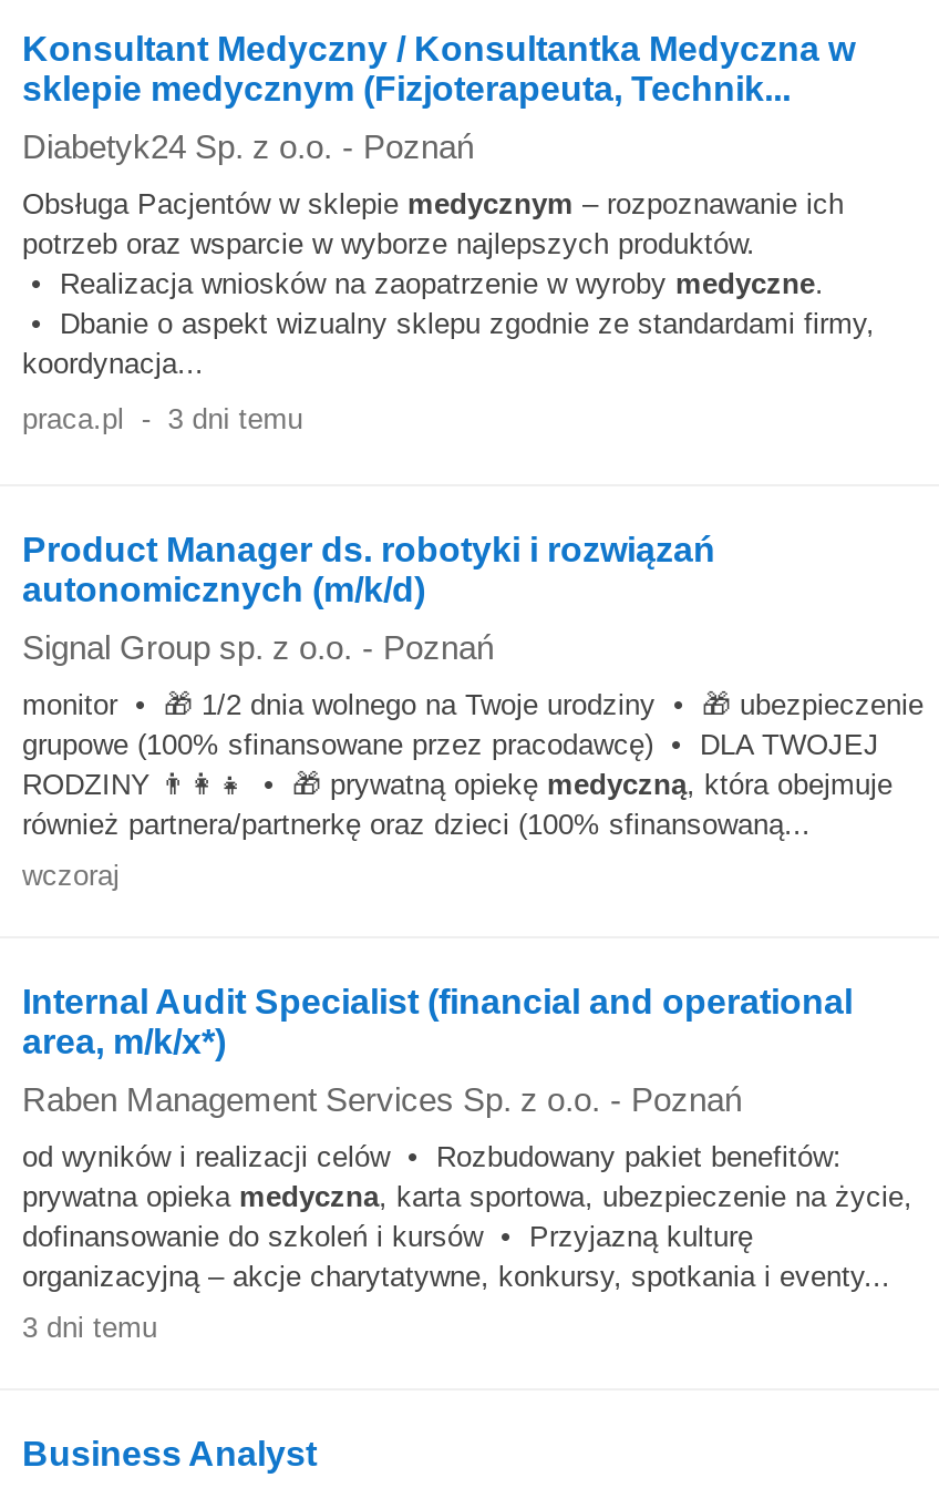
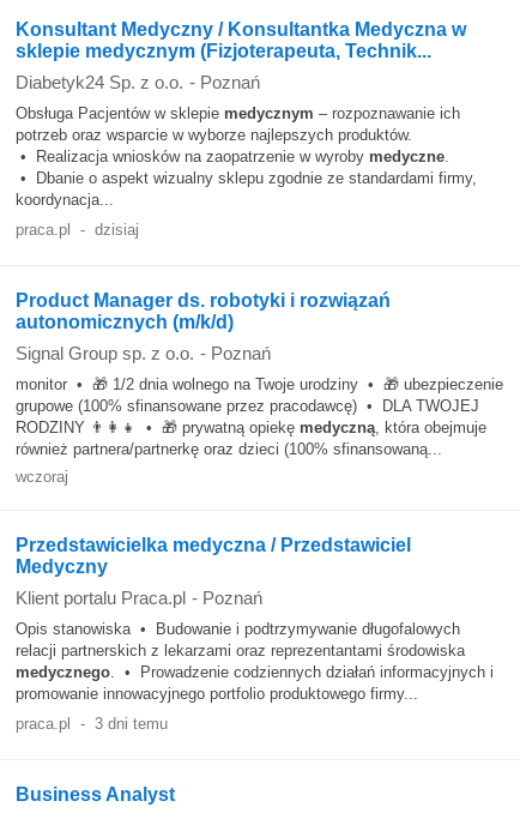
+ praca.pl - dzisiaj

moved down: praca.pl - 3 dni temu

- Internal Audit Specialist (financial and operational
- area, m/k/x*)
+ Przedstawicielka medyczna / Przedstawiciel
+ Medyczny

- Raben Management Services Sp. z o.o. - Poznań
+ Klient portalu Praca.pl - Poznań

- od wyników i realizacji celów • Rozbudowany pakiet benefitów:
- prywatna opieka medyczna, karta sportowa, ubezpieczenie na życie,
- dofinansowanie do szkoleń i kursów • Przyjazną kulturę
- organizacyjną – akcje charytatywne, konkursy, spotkania i eventy...
+ Opis stanowiska • Budowanie i podtrzymywanie długofalowych
+ relacji partnerskich z lekarzami oraz reprezentantami środowiska
+ medycznego. • Prowadzenie codziennych działań informacyjnych i
+ promowanie innowacyjnego portfolio produktowego firmy...

- 3 dni temu
